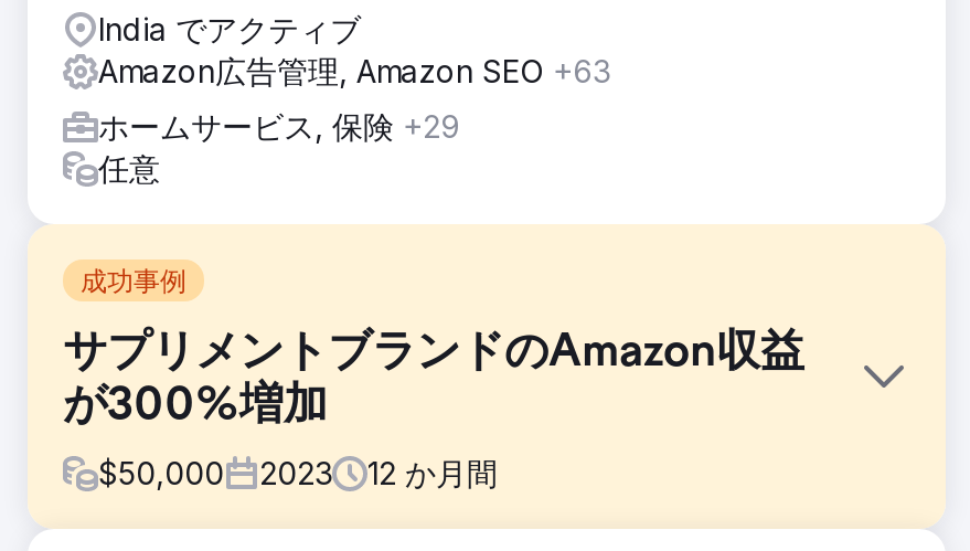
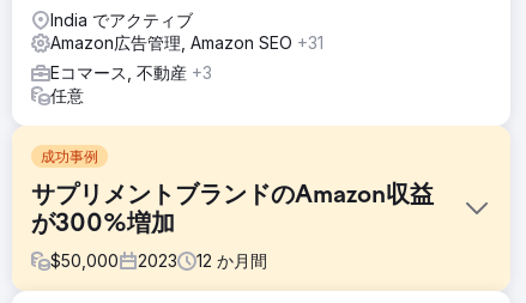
- Amazon広告管理, Amazon SEO +63
+ Amazon広告管理, Amazon SEO +31

- ホームサービス, 保険+29
+ Eコマース, 不動産+3
